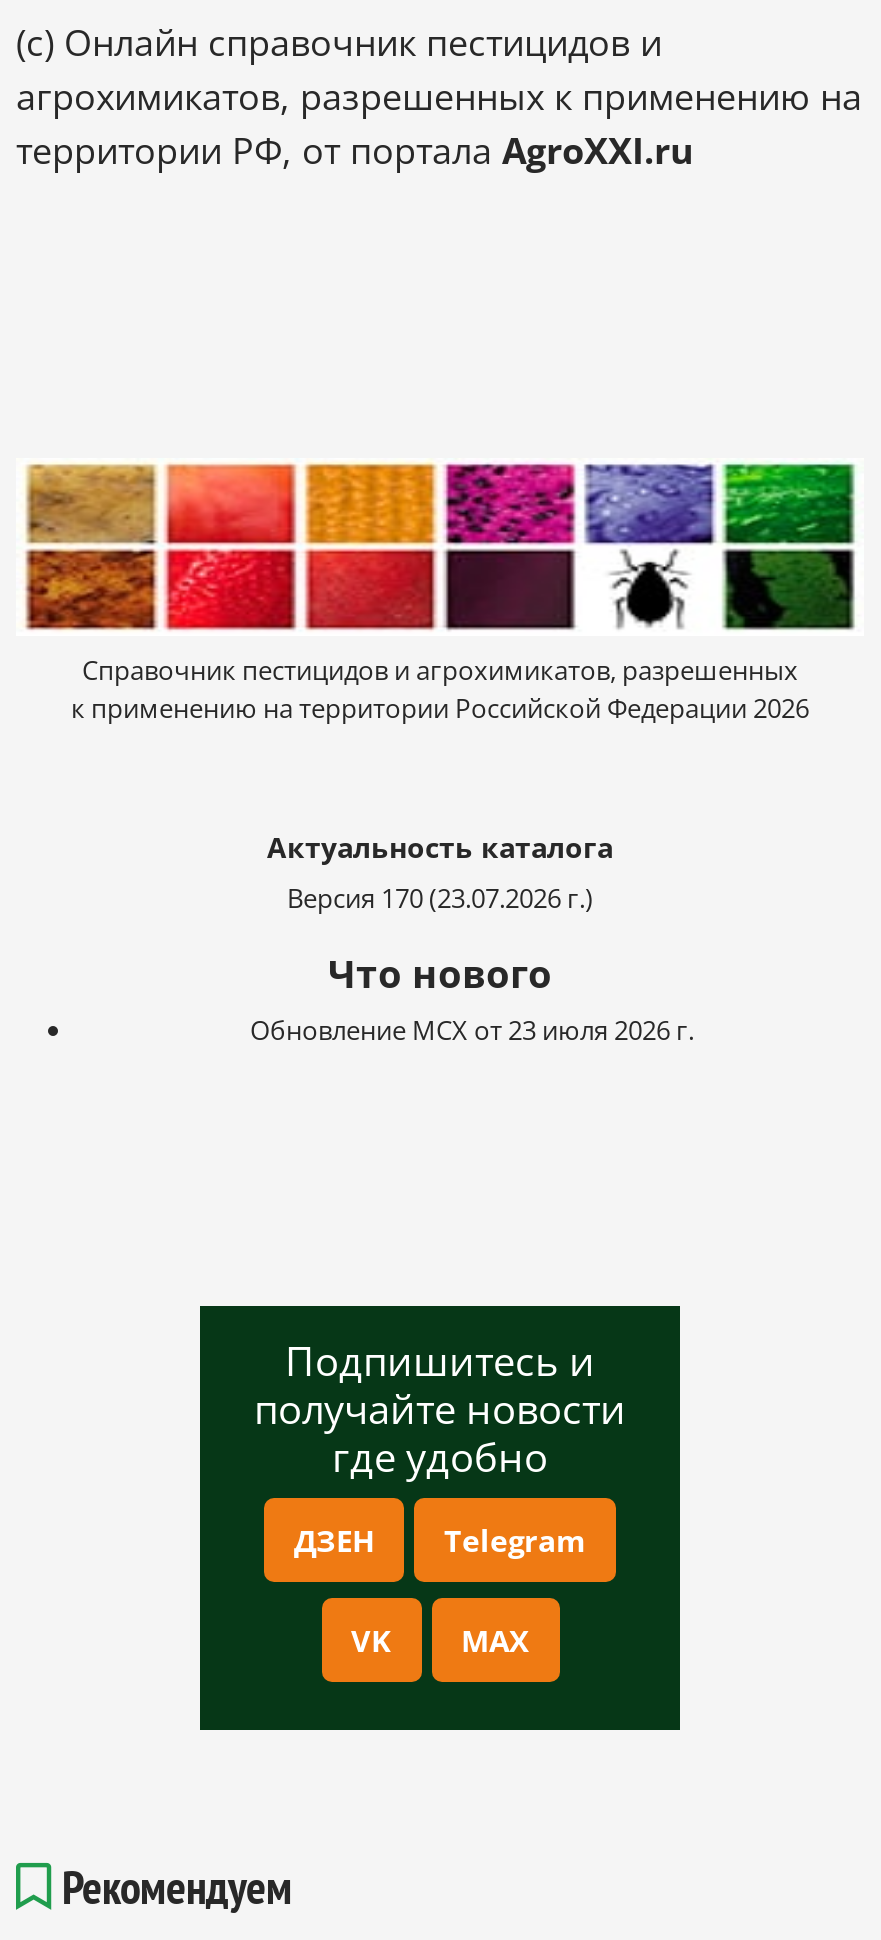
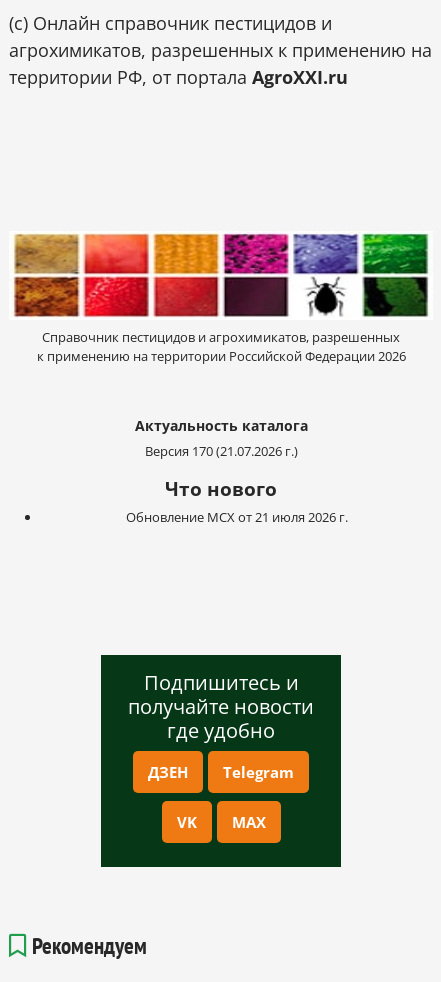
- Версия 170 (23.07.2026 г.)
+ Версия 170 (21.07.2026 г.)

- Обновление МСХ от 23 июля 2026 г.
+ Обновление МСХ от 21 июля 2026 г.
